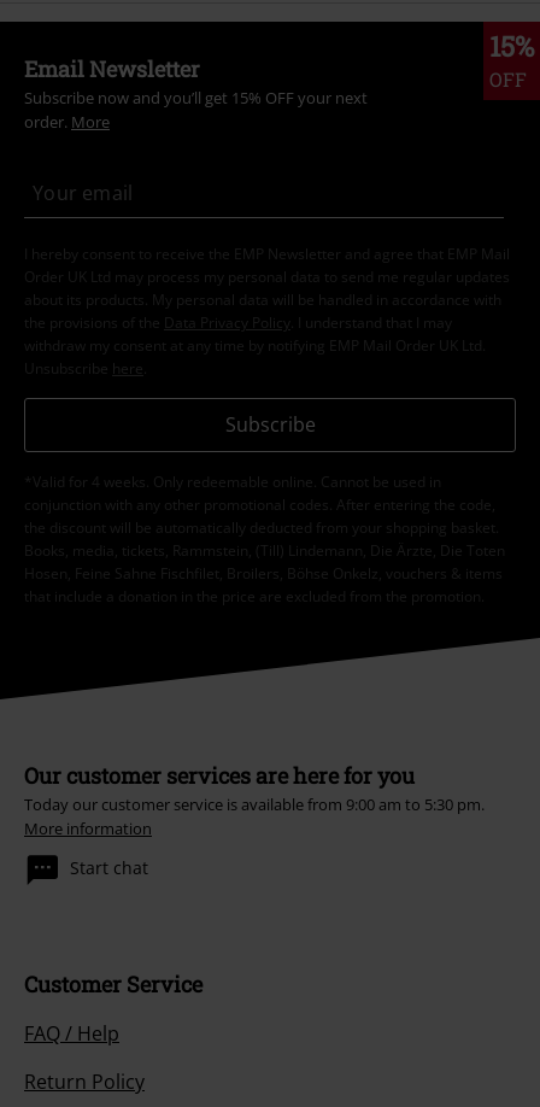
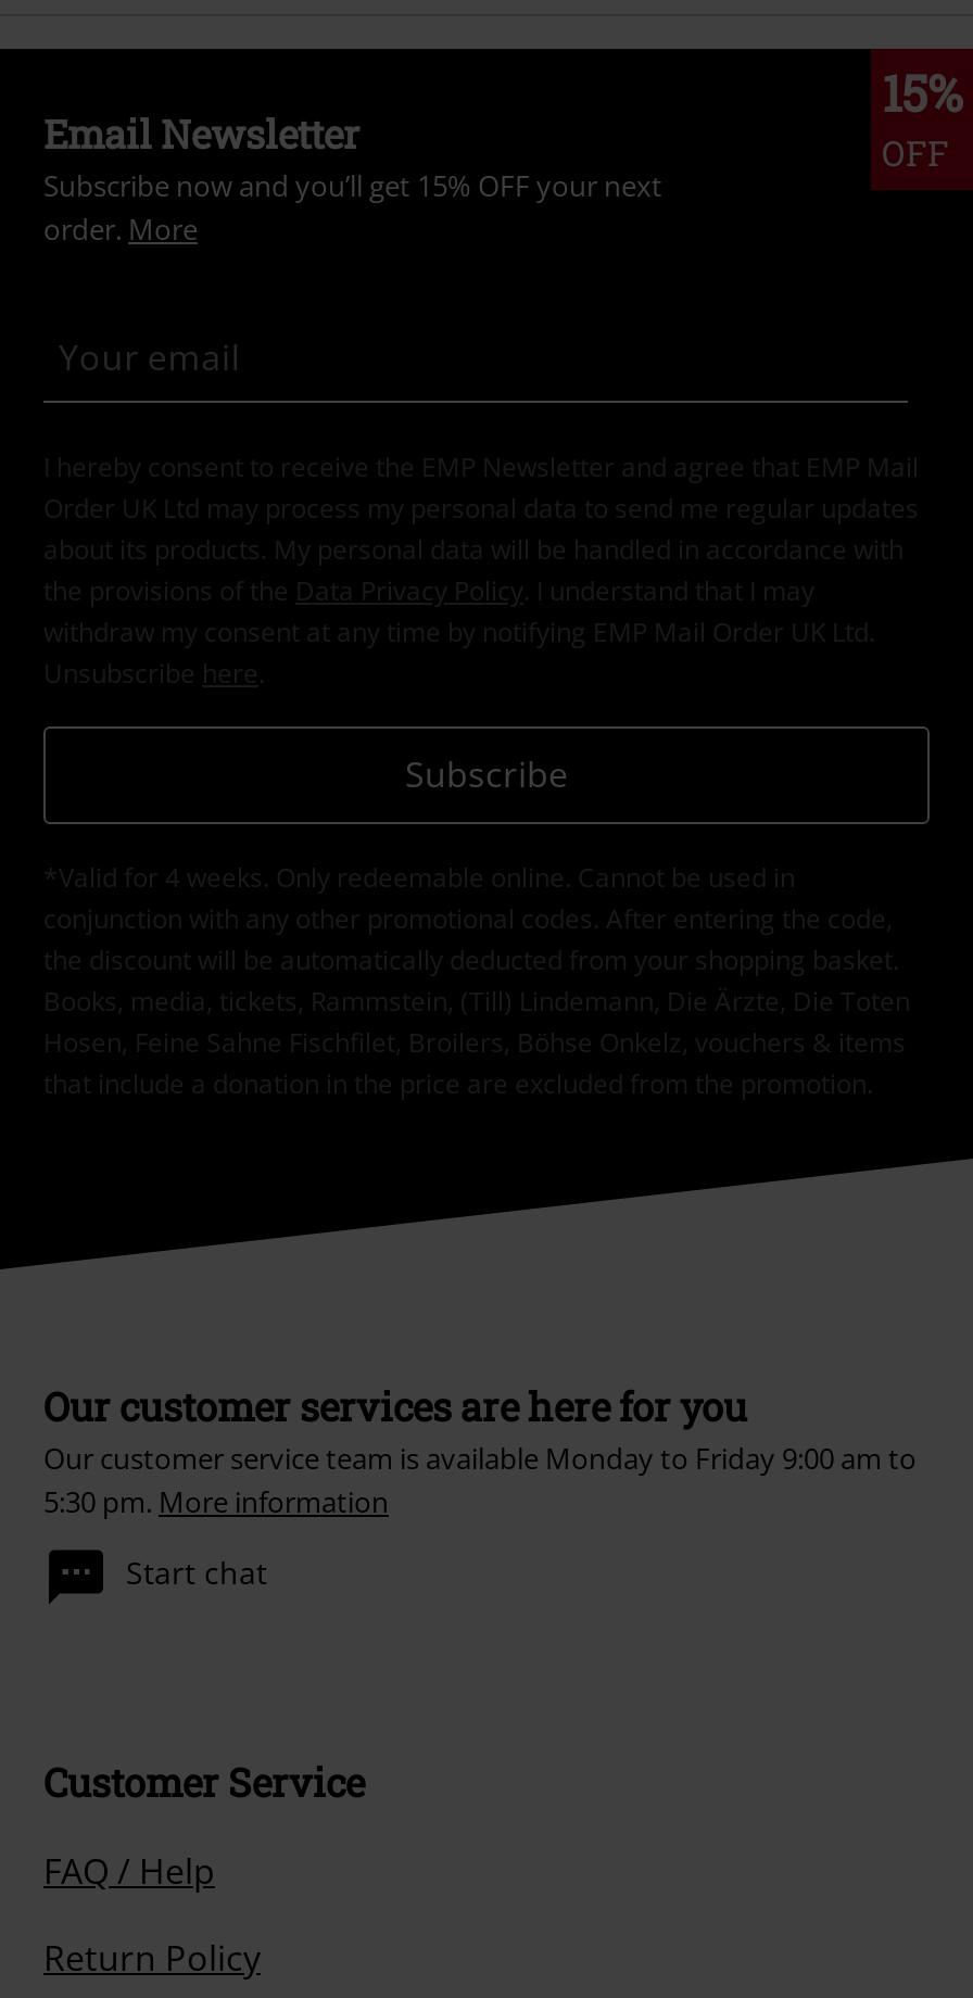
- Today our customer service is available from 9:00 am to 5:30 pm.
- More information
+ Our customer service team is available Monday to Friday 9:00 am to
+ 5:30 pm. More information
